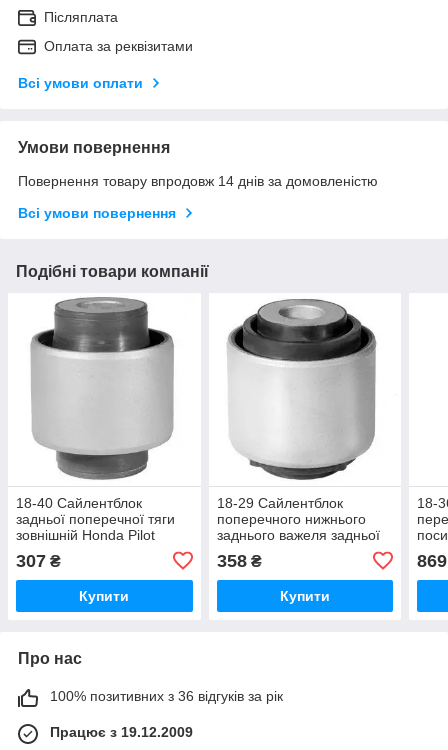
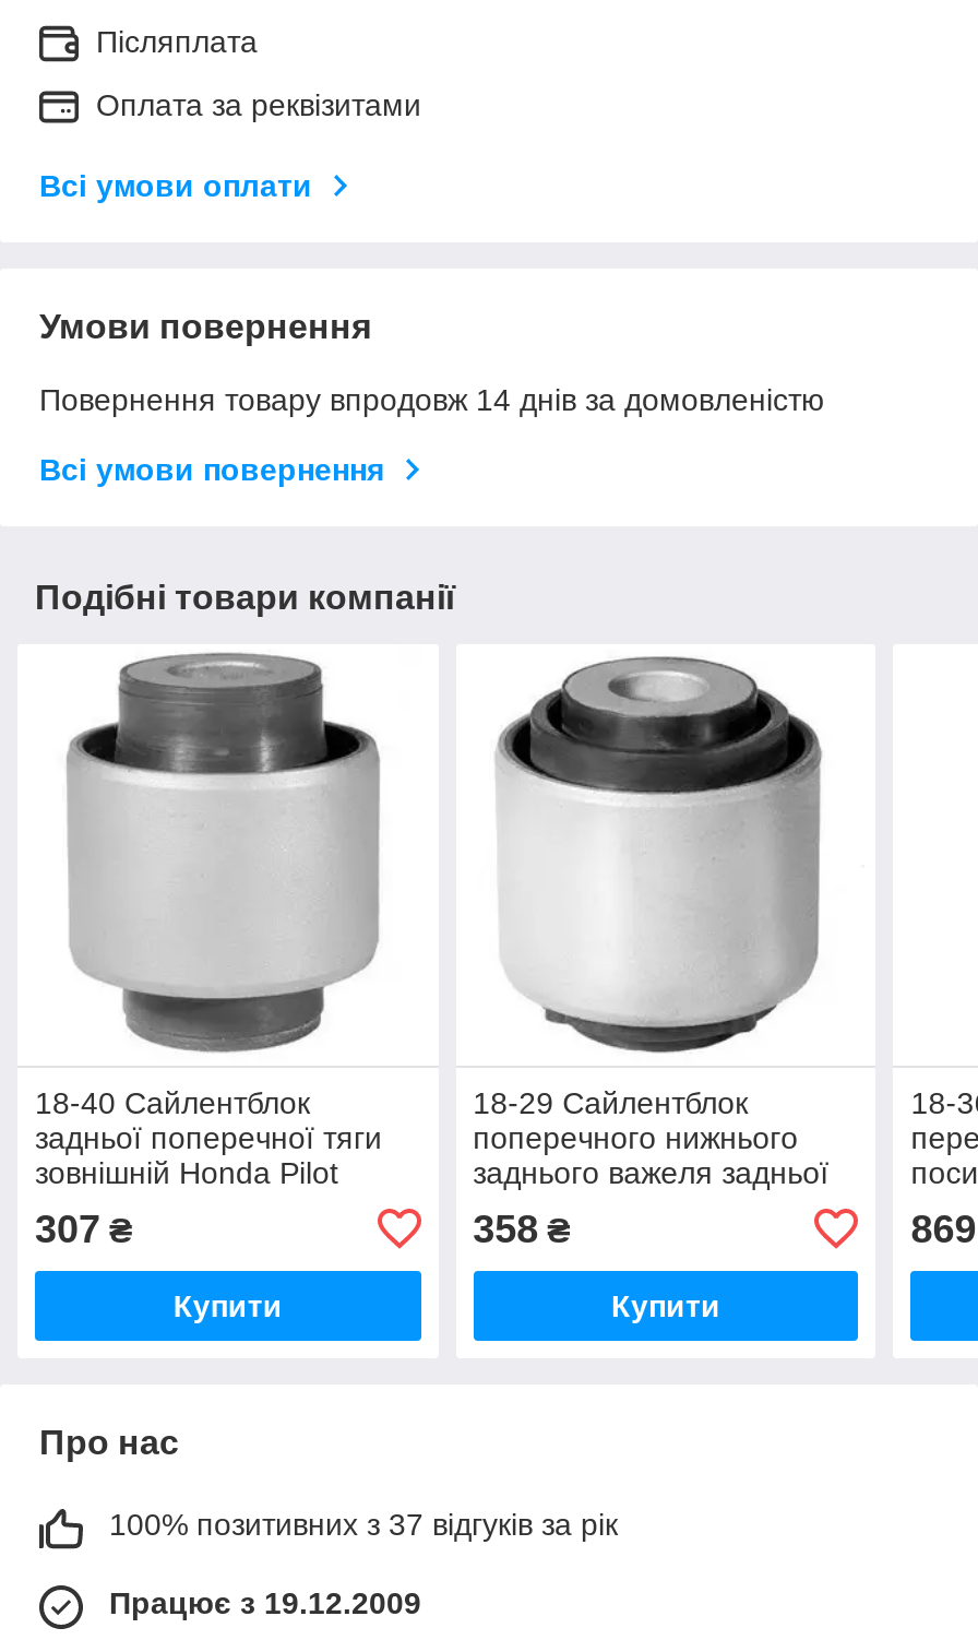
- 100% позитивних з 36 відгуків за рік
+ 100% позитивних з 37 відгуків за рік
